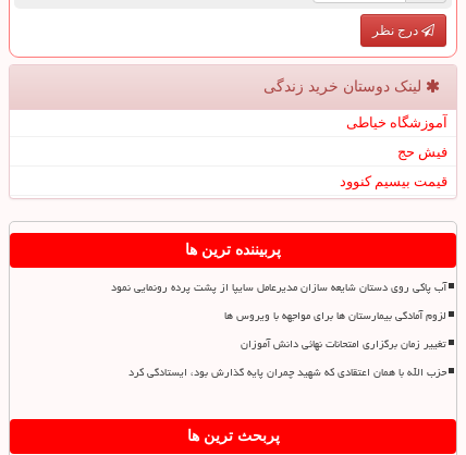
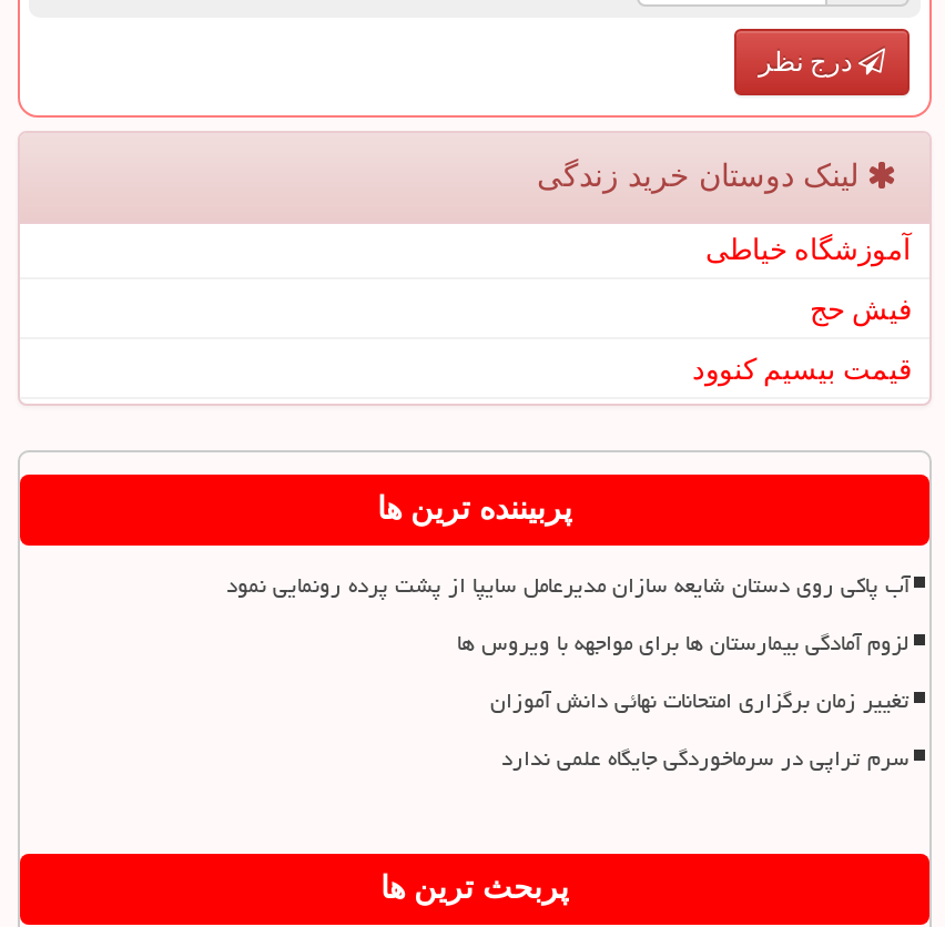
- حزب الله با همان اعتقادی که شهید چمران پایه گذارش بود، ایستادگی کرد
+ سرم تراپی در سرماخوردگی جایگاه علمی ندارد
